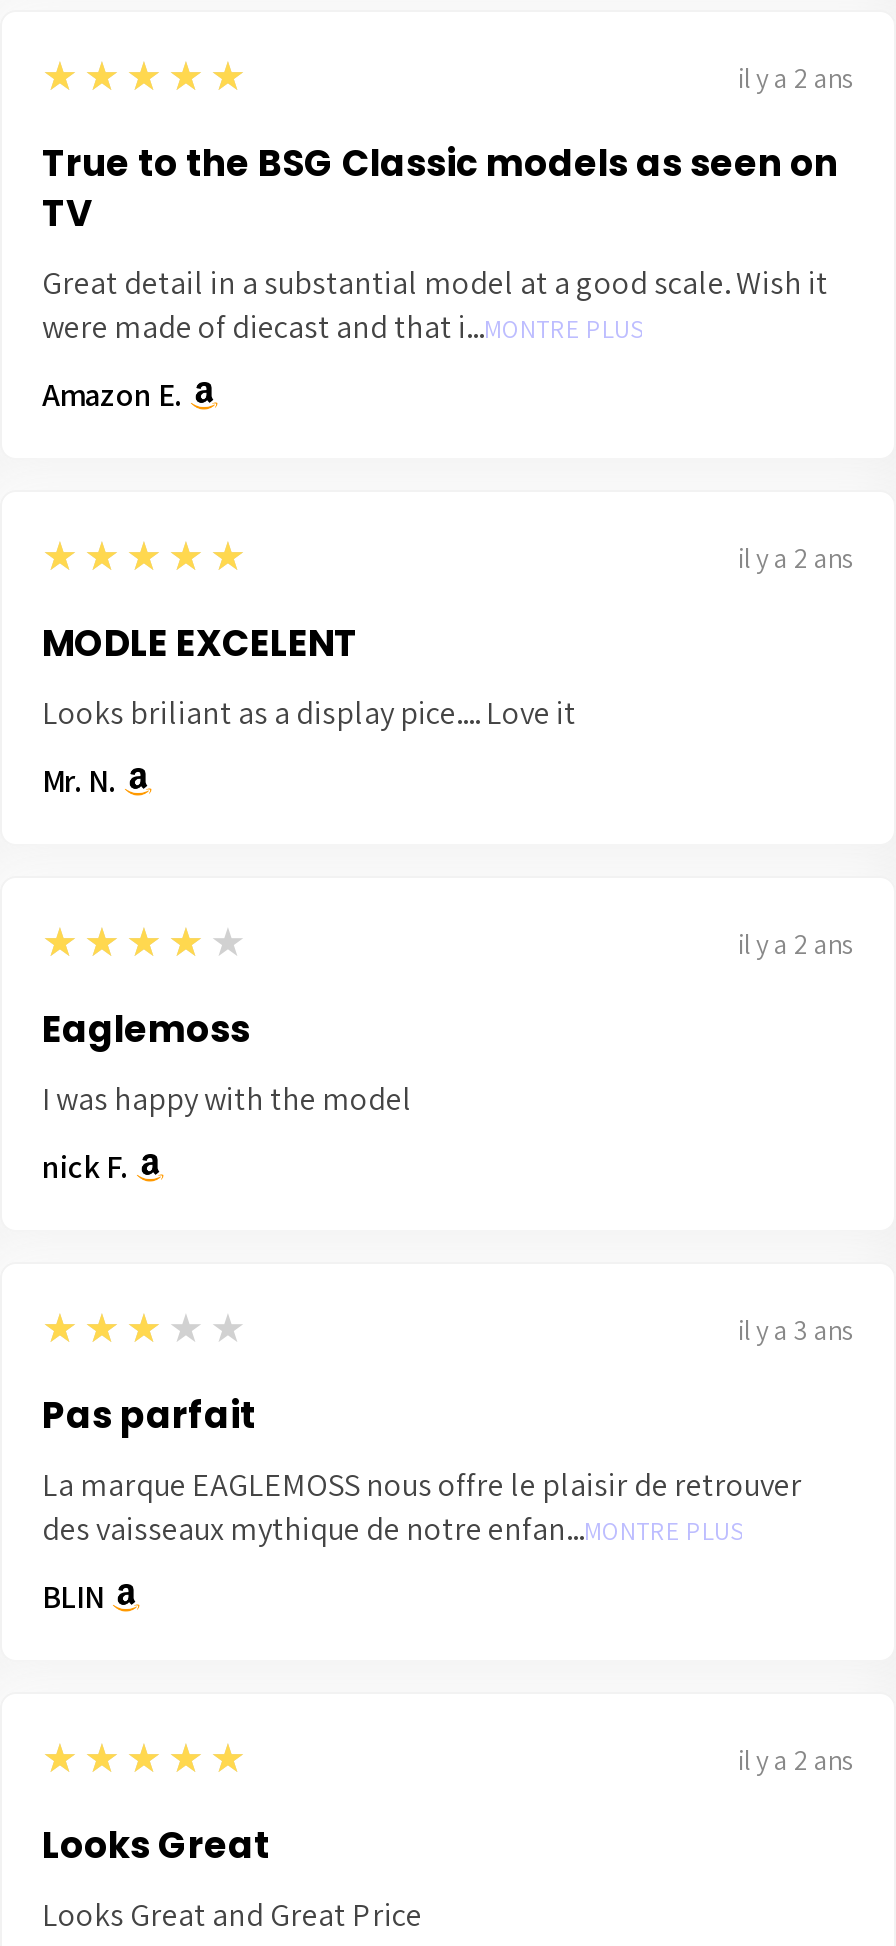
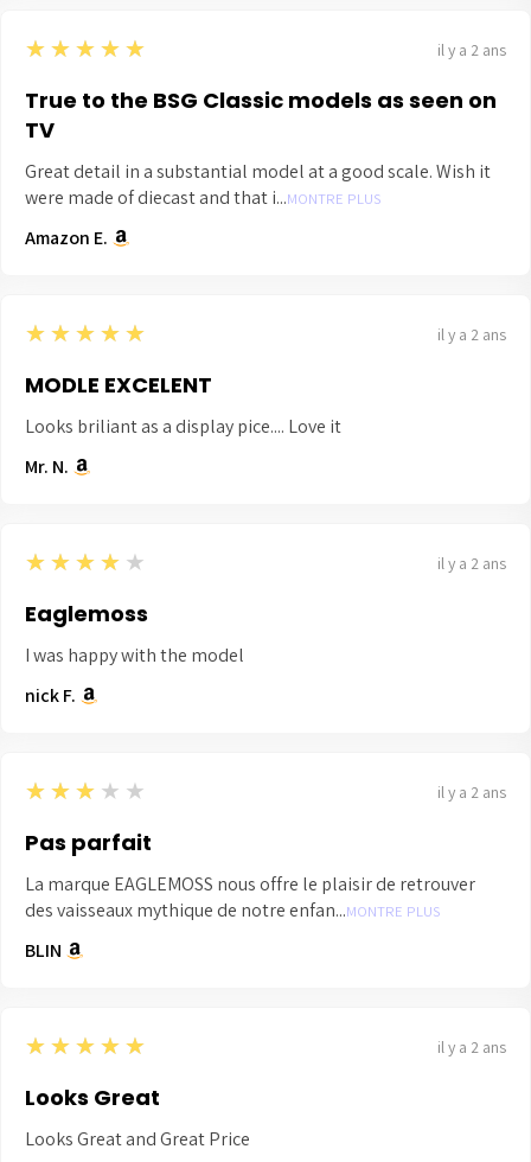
- il y a 3 ans
+ il y a 2 ans
